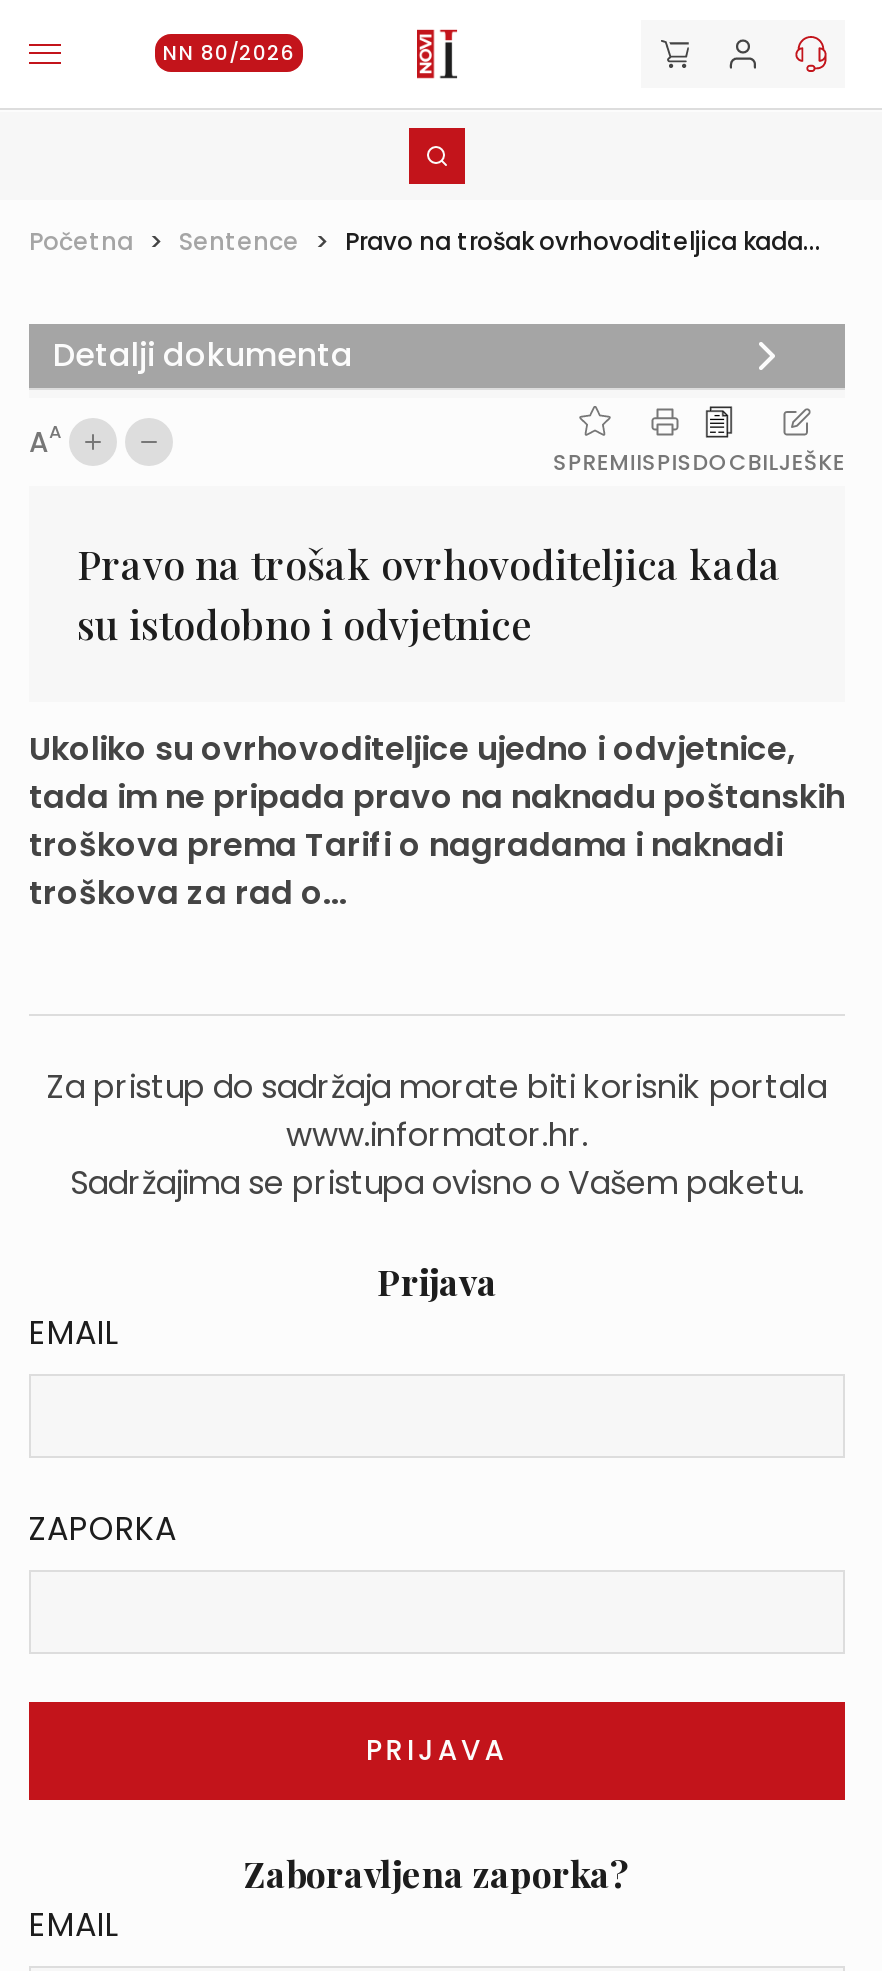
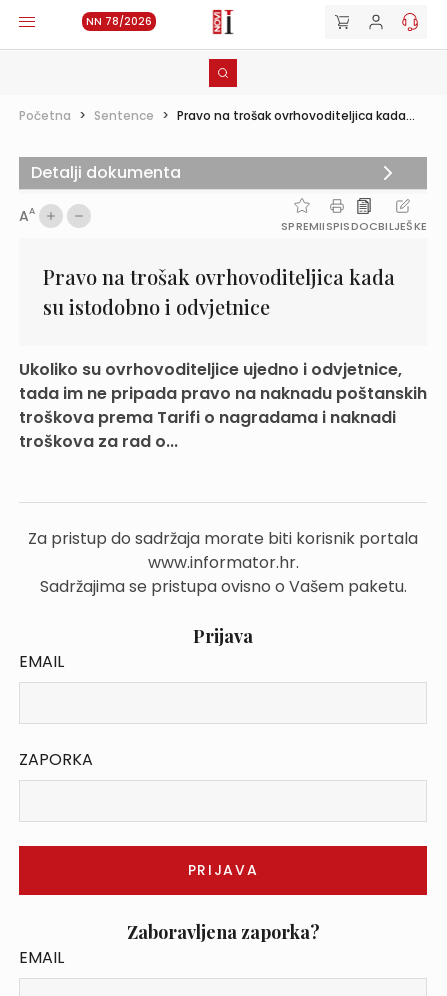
- NN 80/2026
+ NN 78/2026
